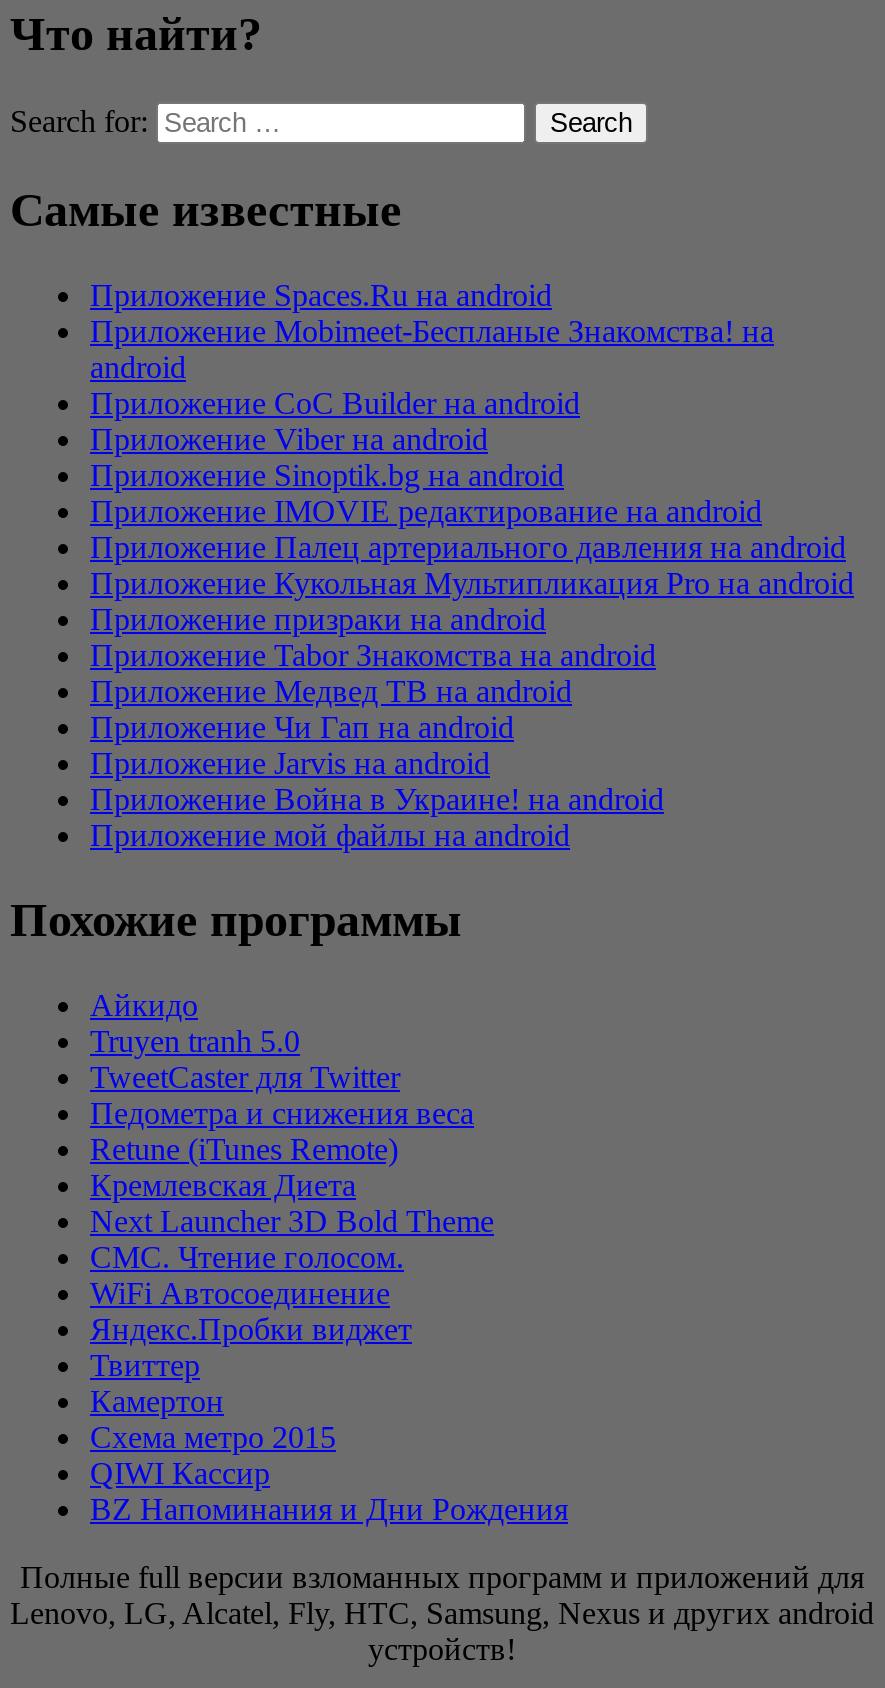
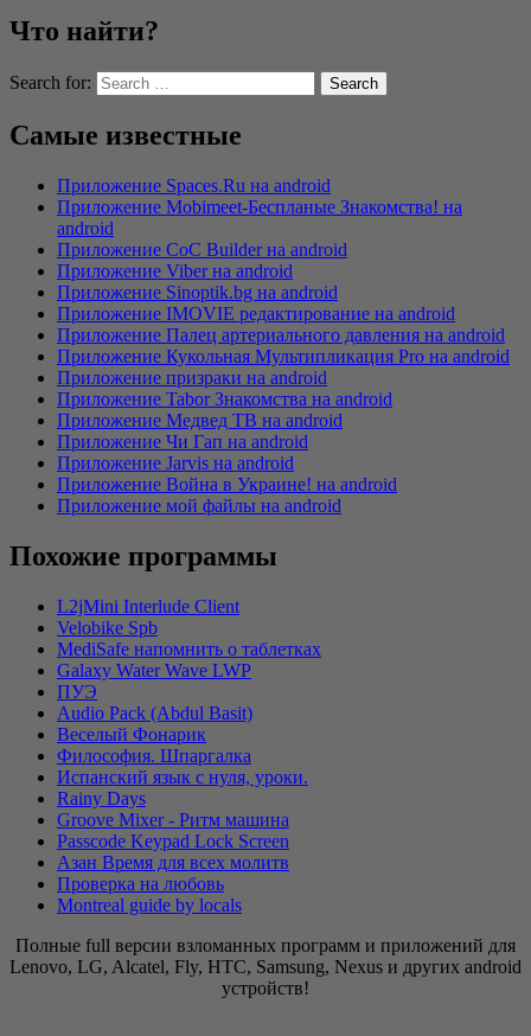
- Айкидо
- Truyen tranh 5.0
- TweetCaster для Twitter
- Педометра и снижения веса
- Retune (iTunes Remote)
- Кремлевская Диета
- Next Launcher 3D Bold Theme
- СМС. Чтение голосом.
- WiFi Автосоединение
- Яндекс.Пробки виджет
- Твиттер
- Камертон
- Схема метро 2015
- QIWI Кассир
- BZ Напоминания и Дни Рождения
+ L2jMini Interlude Client
+ Velobike Spb
+ MediSafe напомнить о таблетках
+ Galaxy Water Wave LWP
+ ПУЭ
+ Audio Pack (Abdul Basit)
+ Веселый Фонарик
+ Философия. Шпаргалка
+ Испанский язык с нуля, уроки.
+ Rainy Days
+ Groove Mixer - Ритм машина
+ Passcode Keypad Lock Screen
+ Азан Время для всех молитв
+ Проверка на любовь
+ Montreal guide by locals
